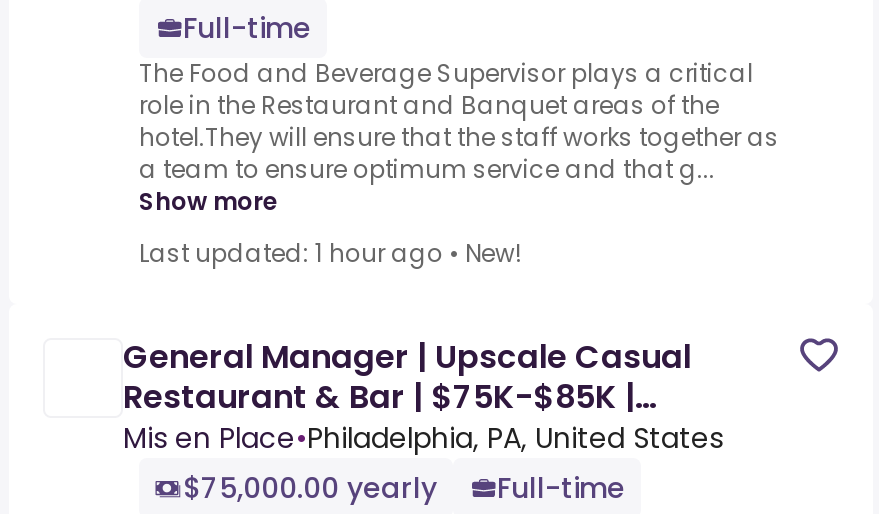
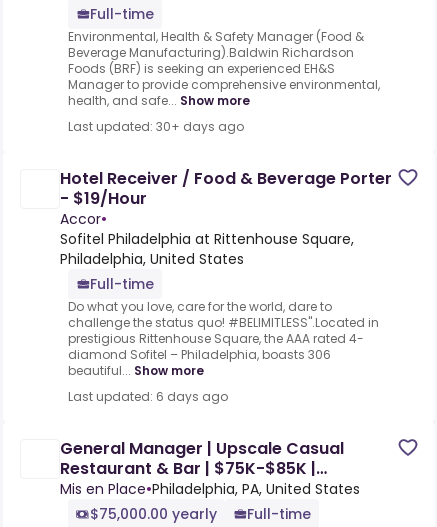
- The Food and Beverage Supervisor plays a critical
- role in the Restaurant and Banquet areas of the
- hotel.They will ensure that the staff works together as
- a team to ensure optimum service and that g...
- Show more
- Last updated: 1 hour ago • New!
+ Environmental, Health & Safety Manager (Food &
+ Beverage Manufacturing).Baldwin Richardson
+ Foods (BRF) is seeking an experienced EH&S
+ Manager to provide comprehensive environmental,
+ health, and safe... Show more
+ Last updated: 30+ days ago
+ Hotel Receiver / Food & Beverage Porter
+ - $19/Hour
+ Accor•
+ Sofitel Philadelphia at Rittenhouse Square,
+ Philadelphia, United States
+ Full-time
+ Do what you love, care for the world, dare to
+ challenge the status quo! #BELIMITLESS".Located in
+ prestigious Rittenhouse Square, the AAA rated 4-
+ diamond Sofitel – Philadelphia, boasts 306
+ beautiful... Show more
+ Last updated: 6 days ago
